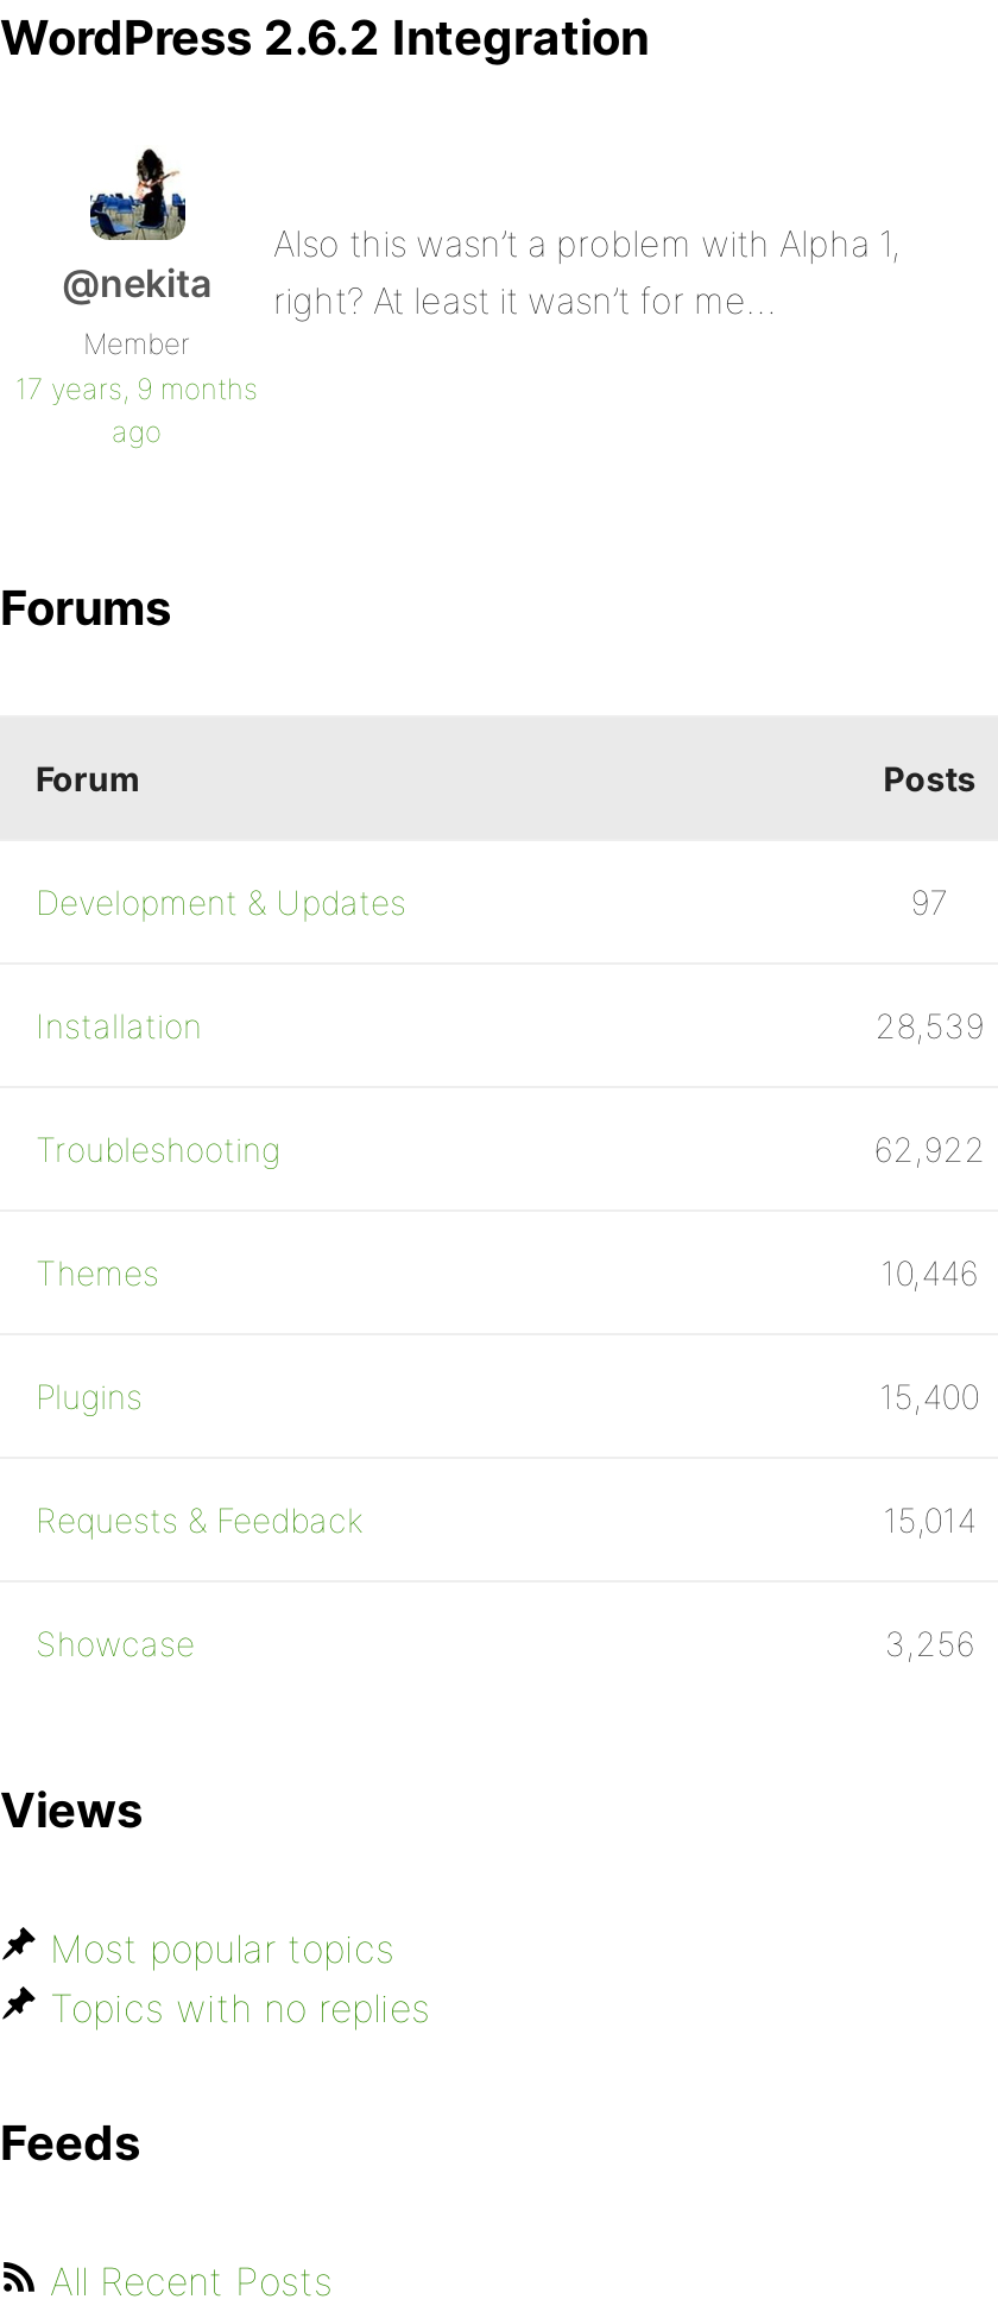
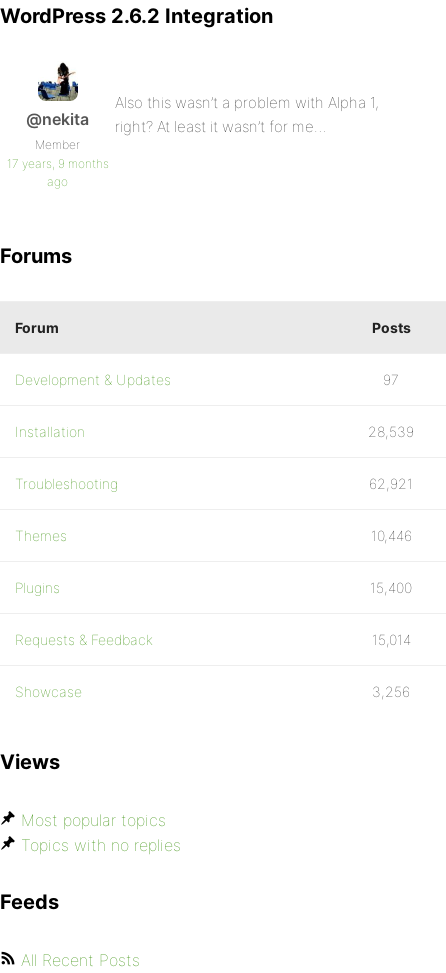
- 62,922
+ 62,921
